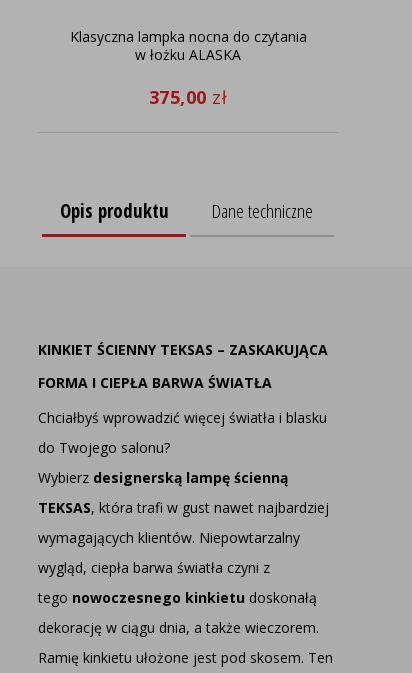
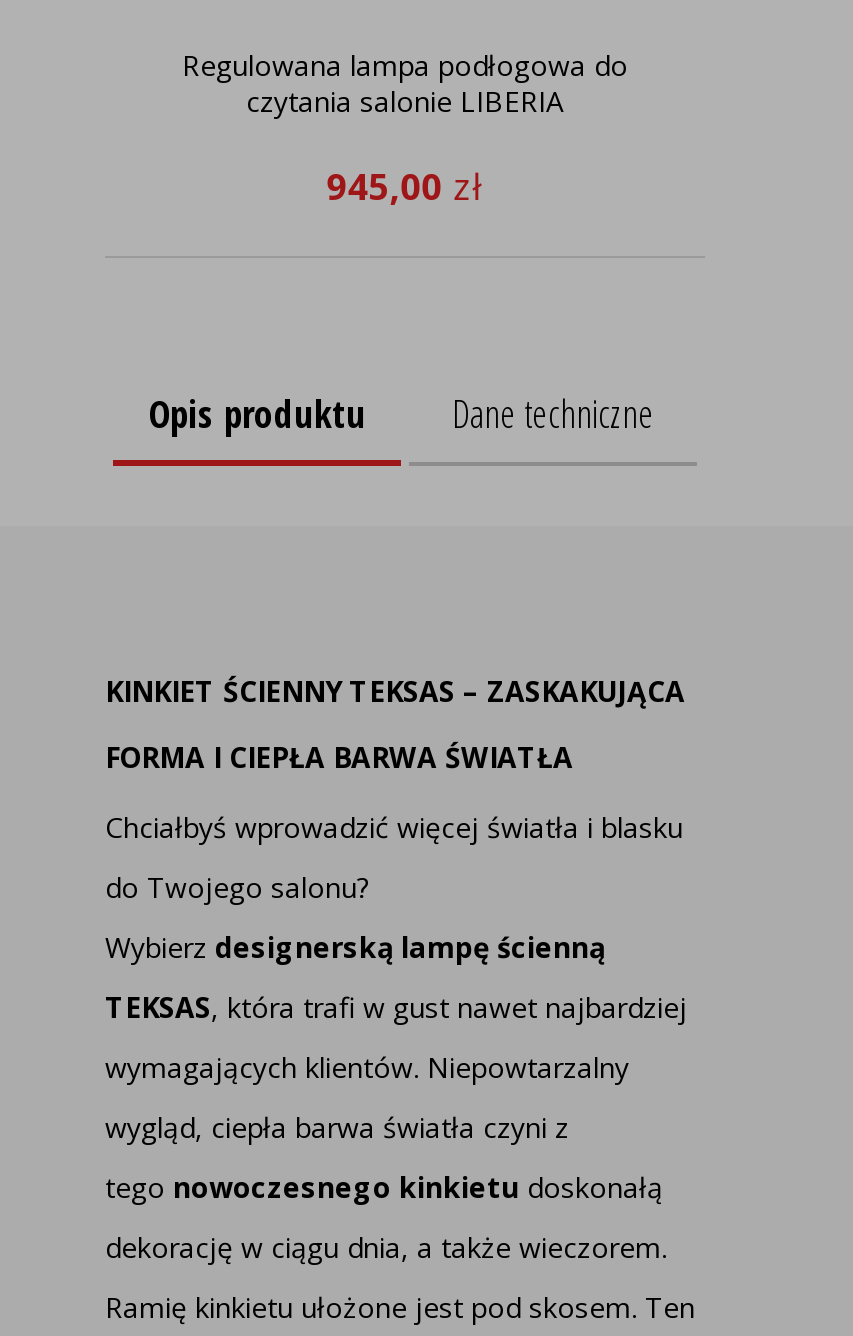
- Klasyczna lampka nocna do czytania
- w łożku ALASKA
+ Regulowana lampa podłogowa do
+ czytania salonie LIBERIA

- 375,00 zł
+ 945,00 zł
